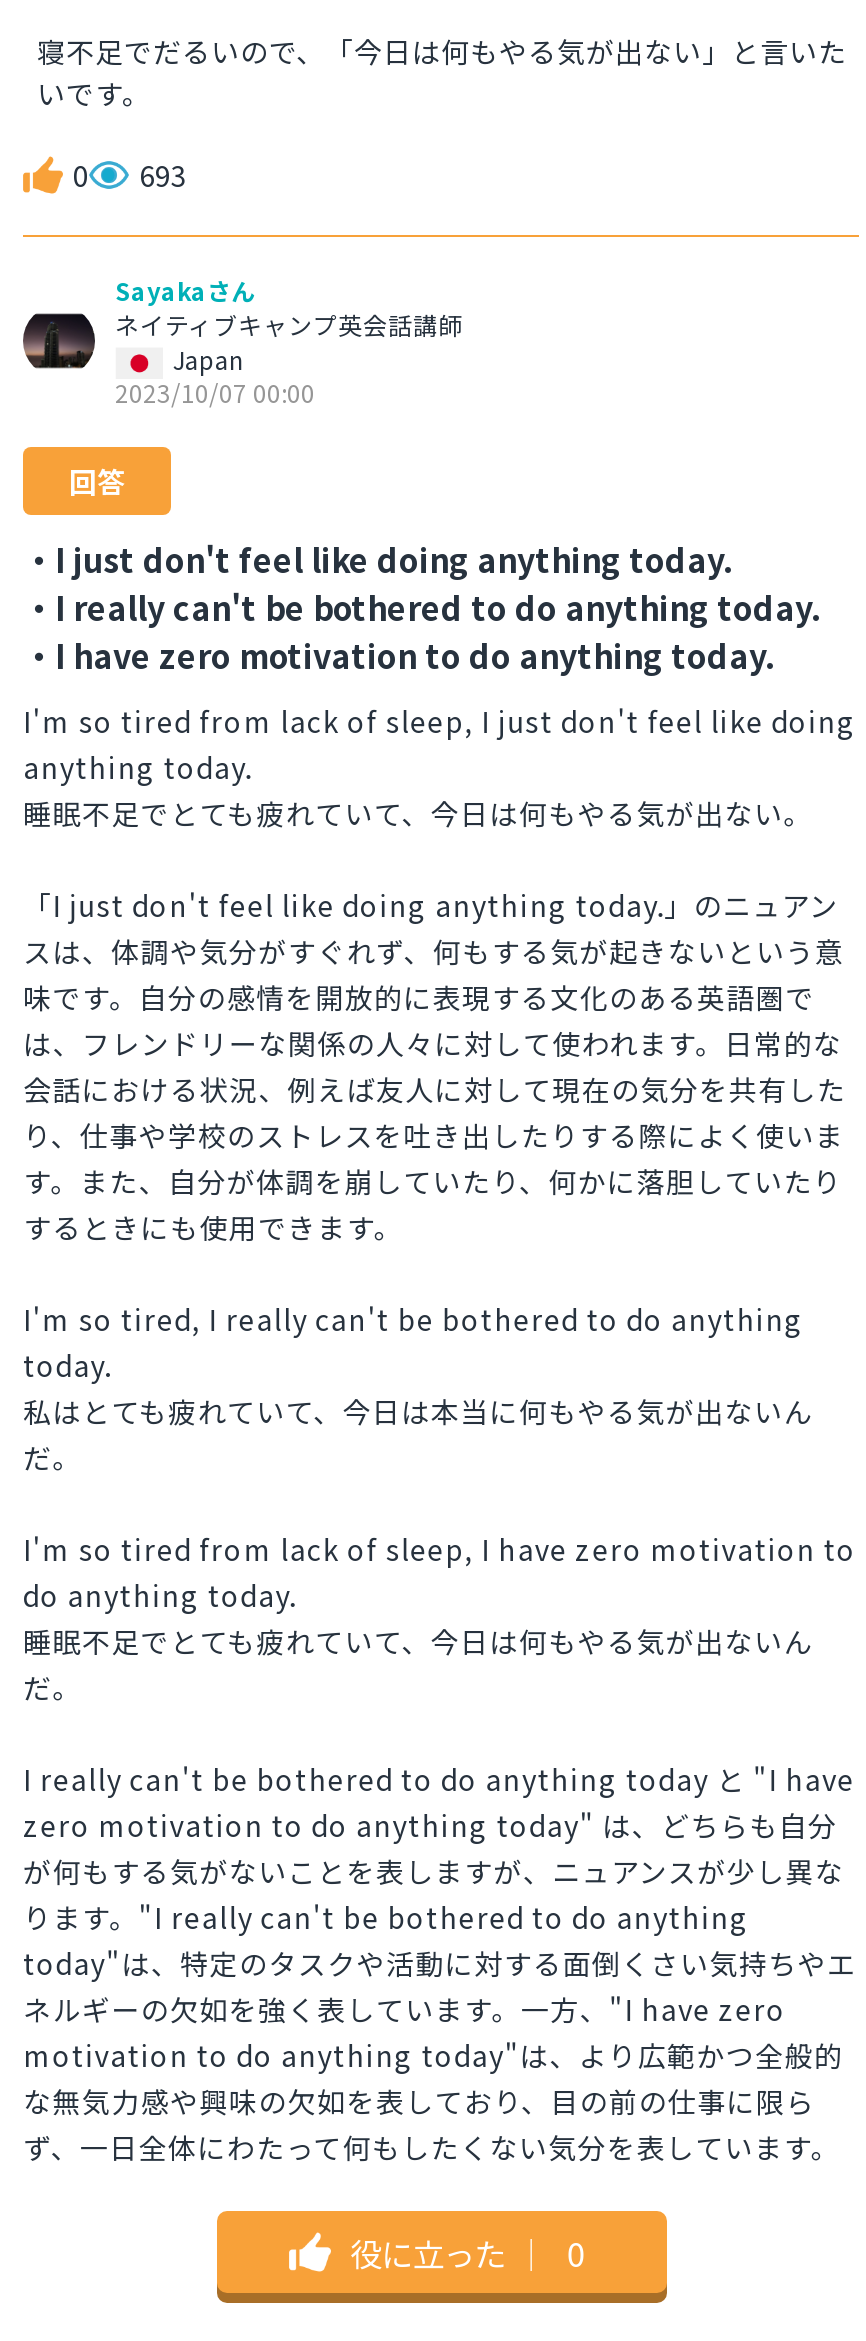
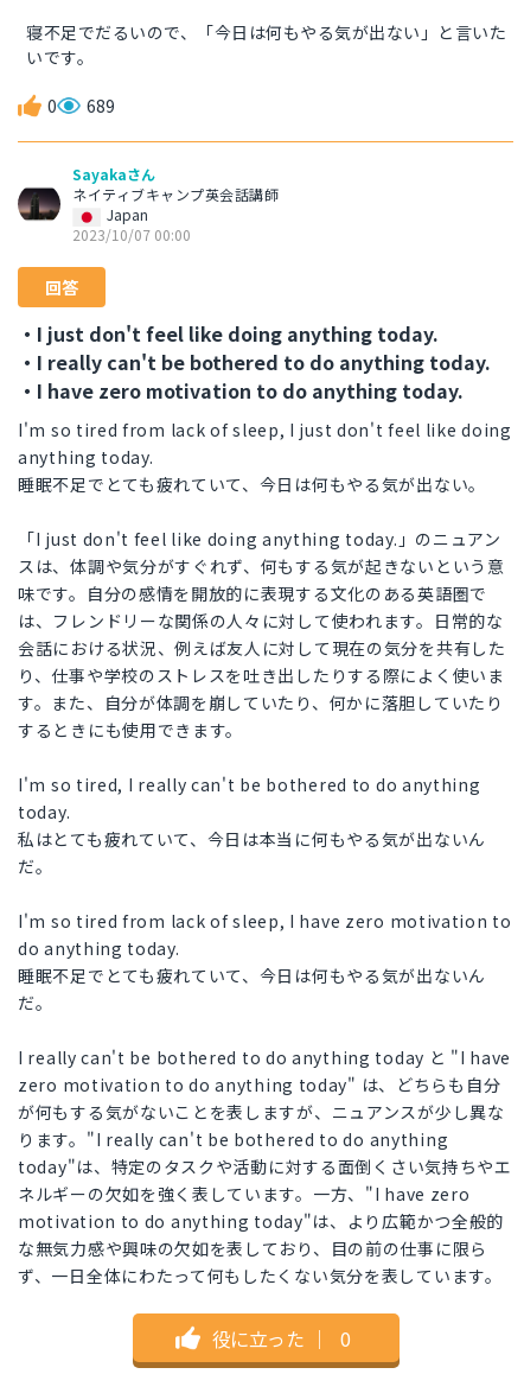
- 0 693
+ 0 689
